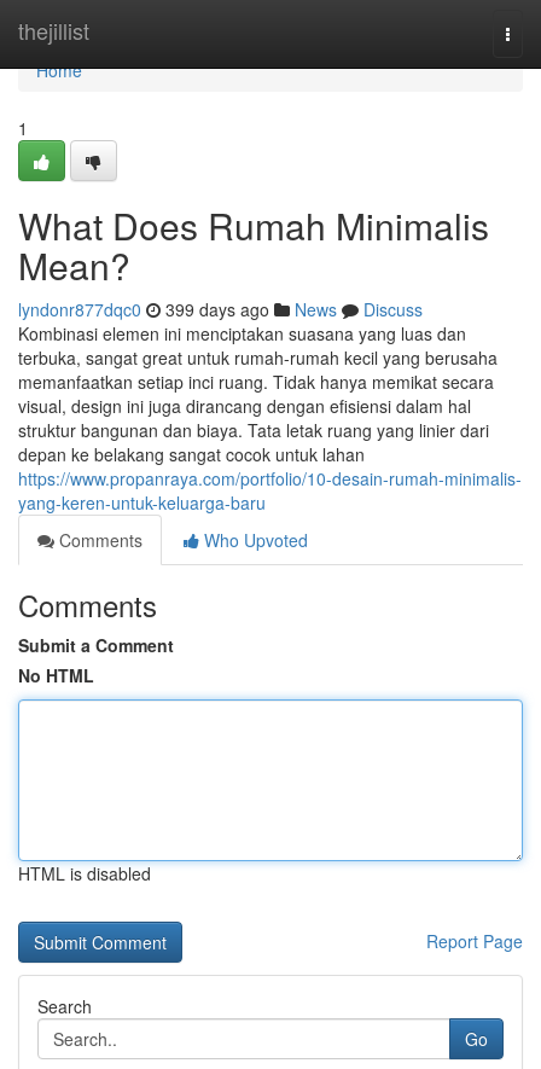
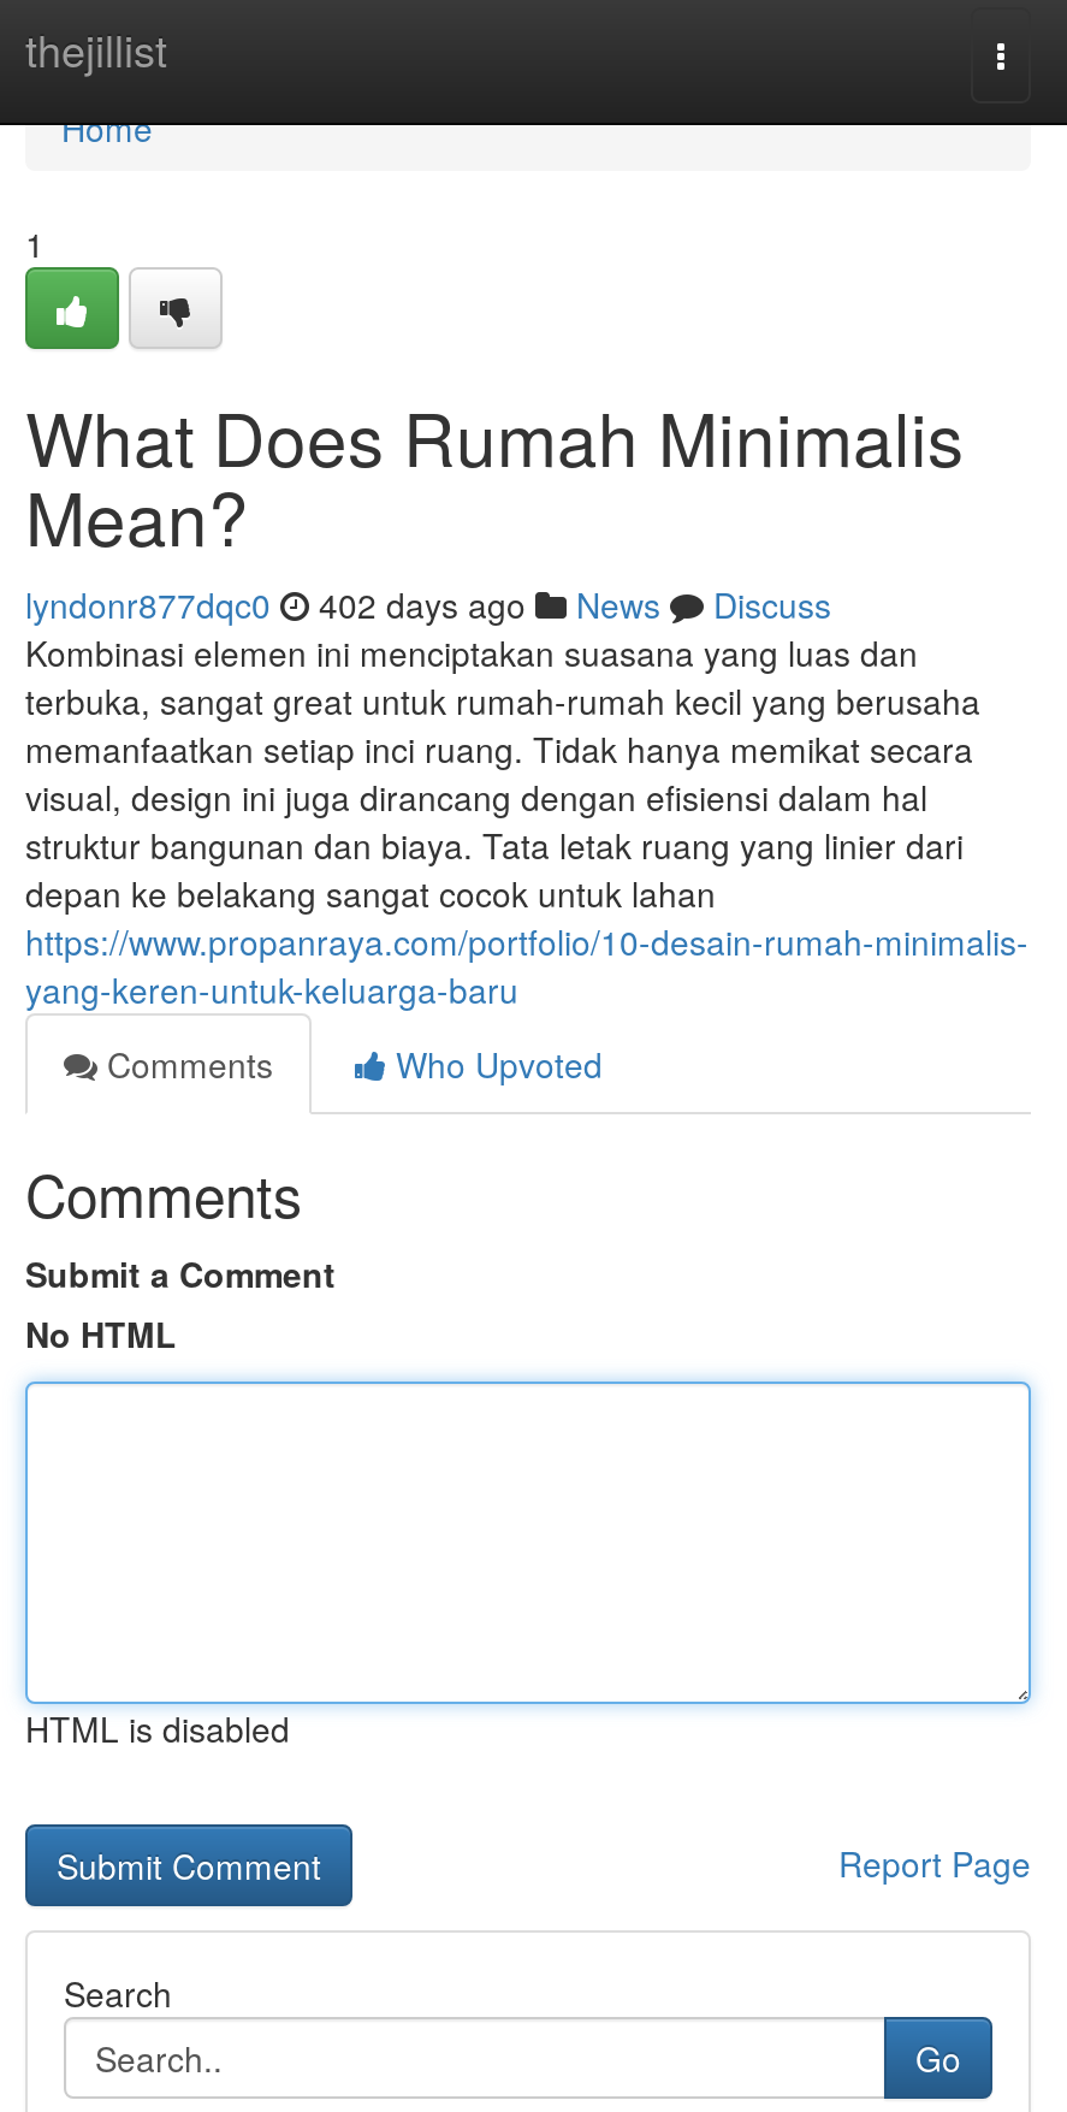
- lyndonr877dqc0 399 days ago News Discuss
+ lyndonr877dqc0 402 days ago News Discuss
